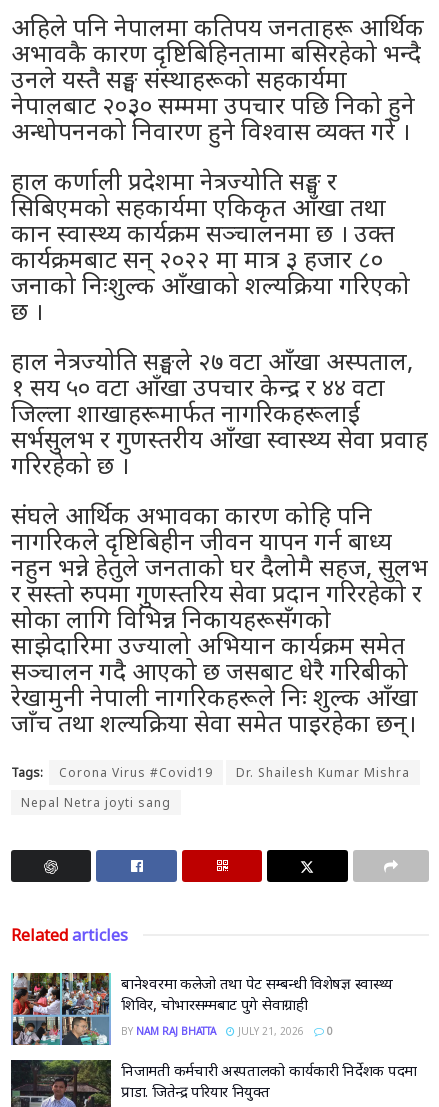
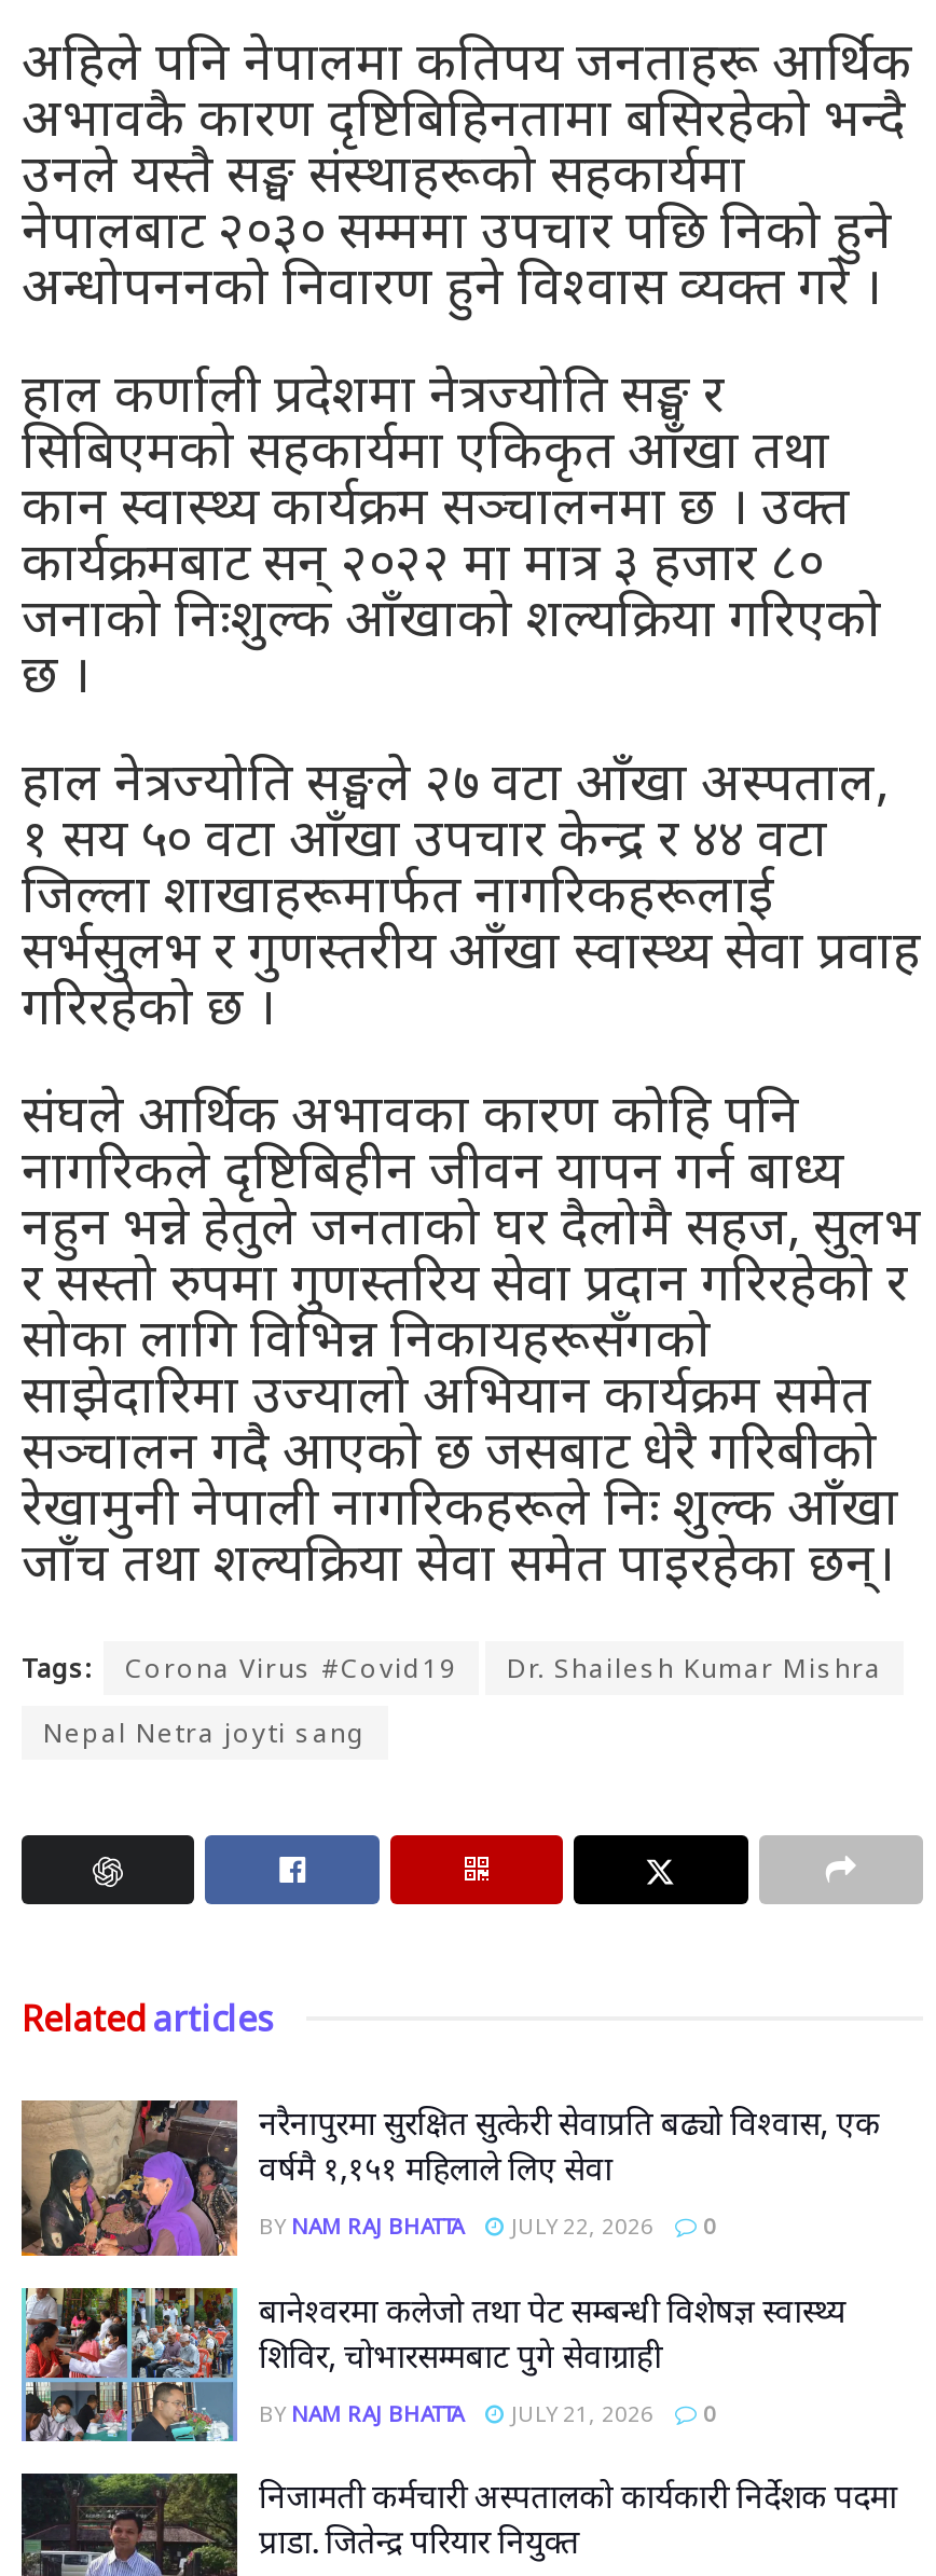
+ [image]
+ नरैनापुरमा सुरक्षित सुत्केरी सेवाप्रति बढ्यो विश्वास, एक
+ वर्षमै १,१५१ महिलाले लिए सेवा
+ BY NAM RAJ BHATTA
+ JULY 22, 2026
+ 0
